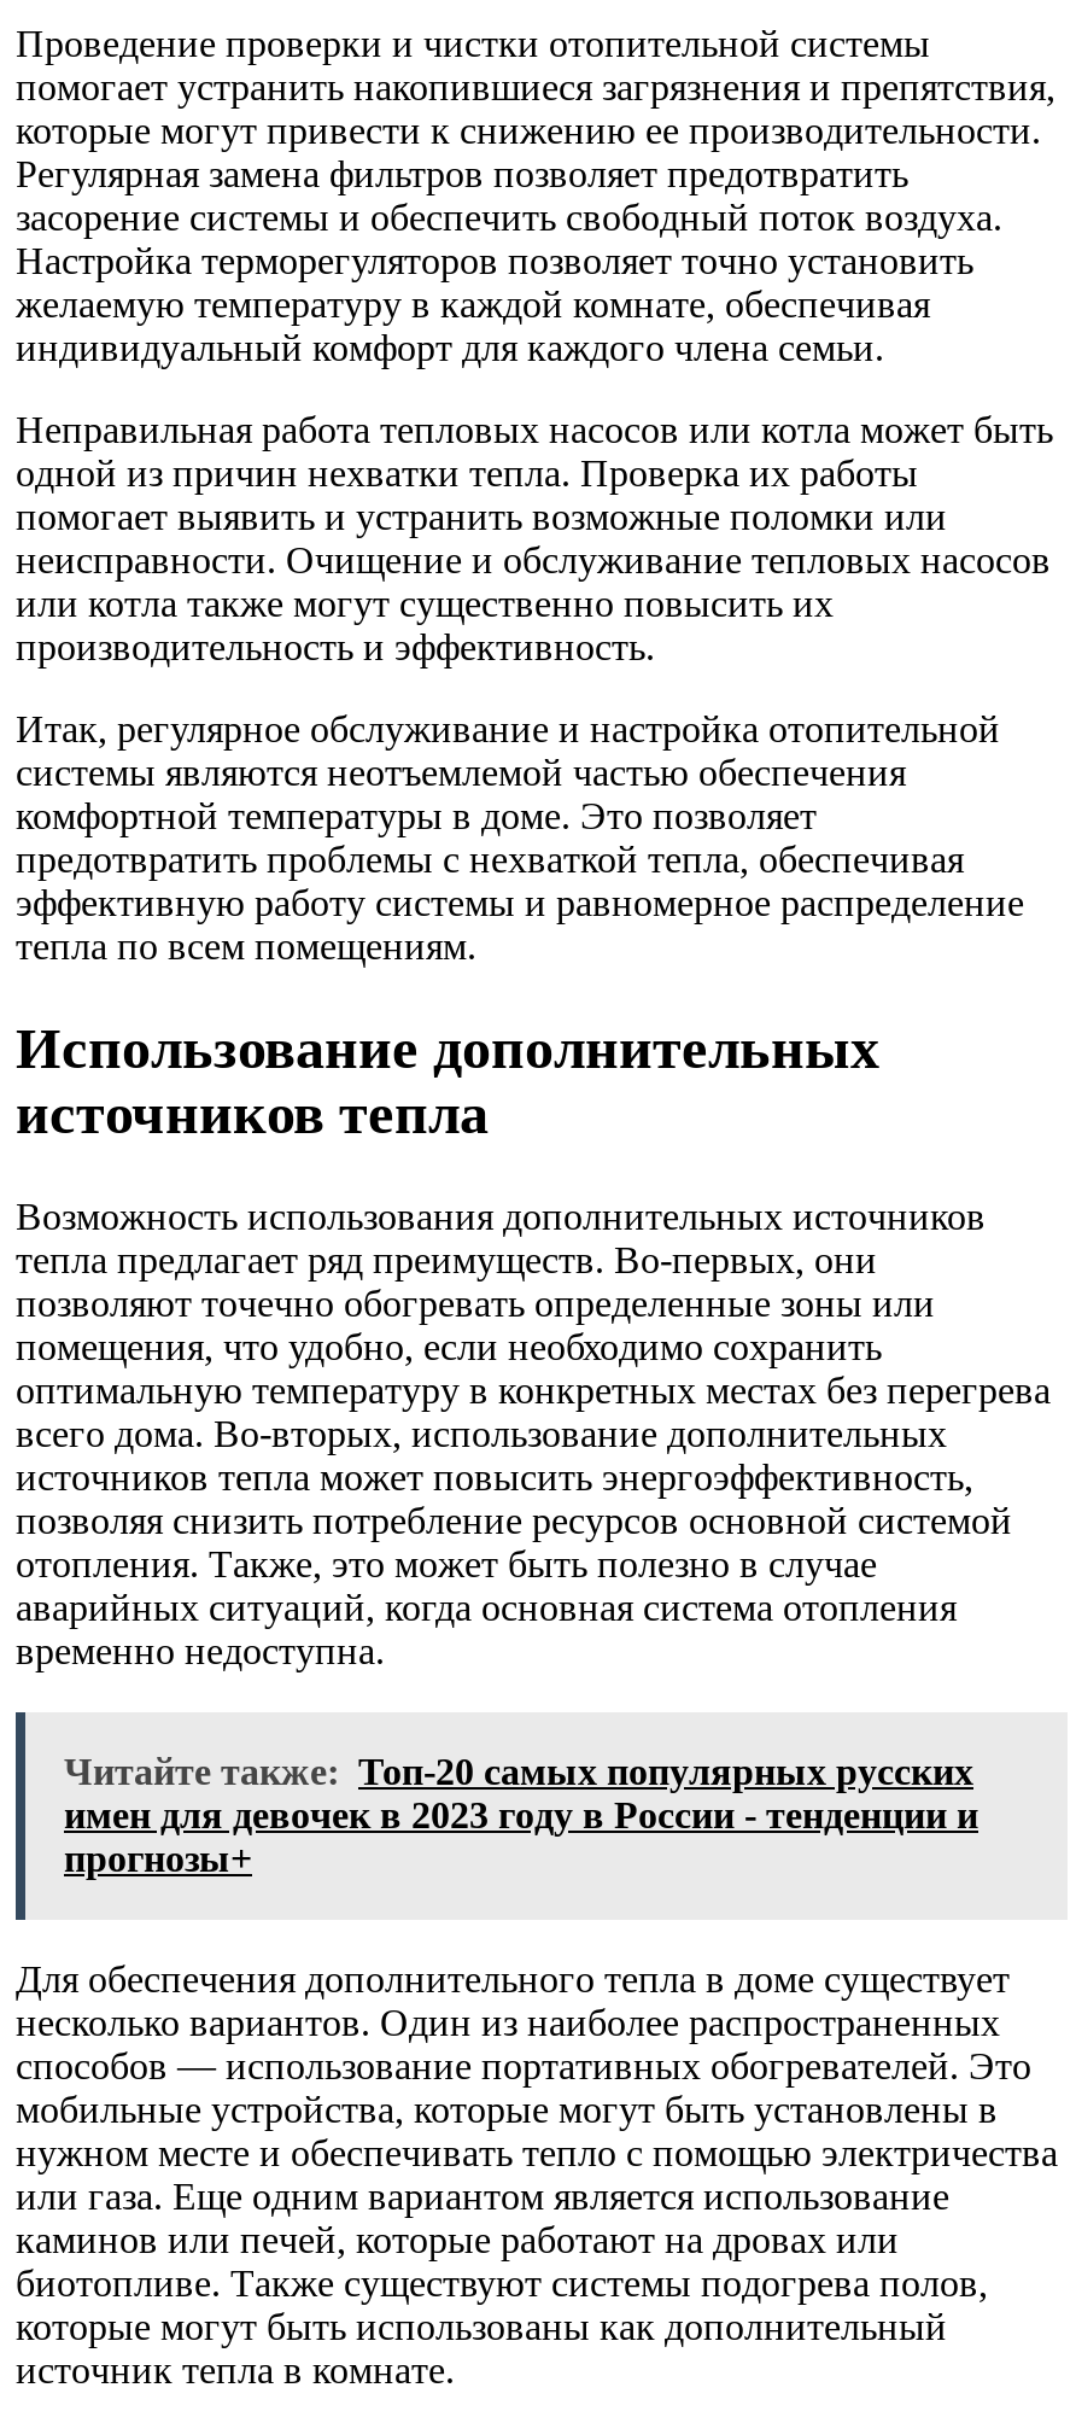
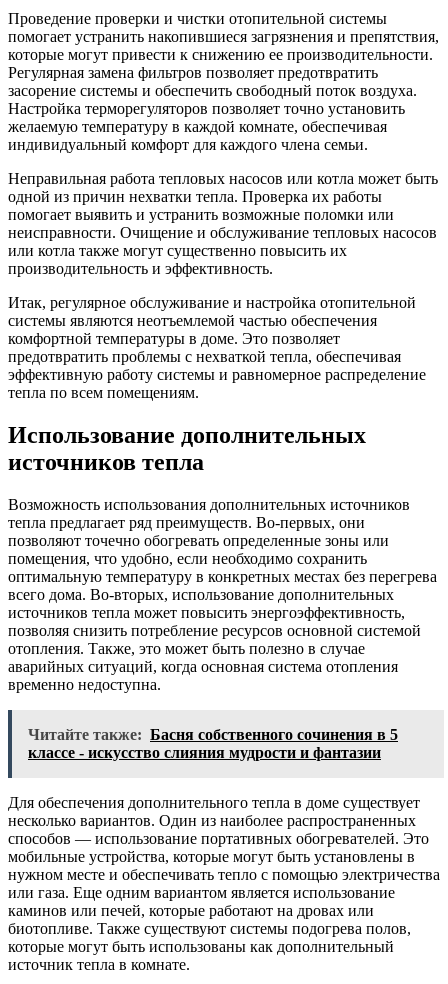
- Читайте также: Топ-20 самых популярных русских
- имен для девочек в 2023 году в России - тенденции и
- прогнозы+
+ Читайте также: Басня собственного сочинения в 5
+ классе - искусство слияния мудрости и фантазии
